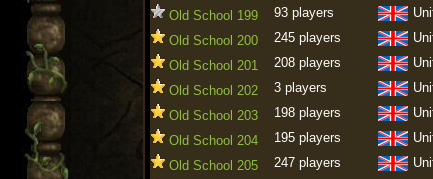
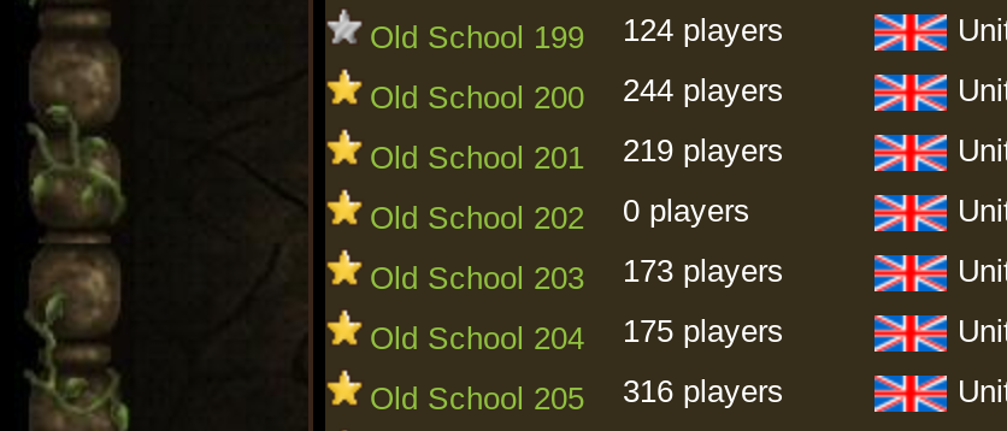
- Old School 199 93 players
+ Old School 199 124 players

- Old School 200 245 players
+ Old School 200 244 players

- Old School 201 208 players
+ Old School 201 219 players

- Old School 202 3 players
+ Old School 202 0 players

- Old School 203 198 players
+ Old School 203 173 players

- Old School 204 195 players
+ Old School 204 175 players

- Old School 205 247 players
+ Old School 205 316 players
